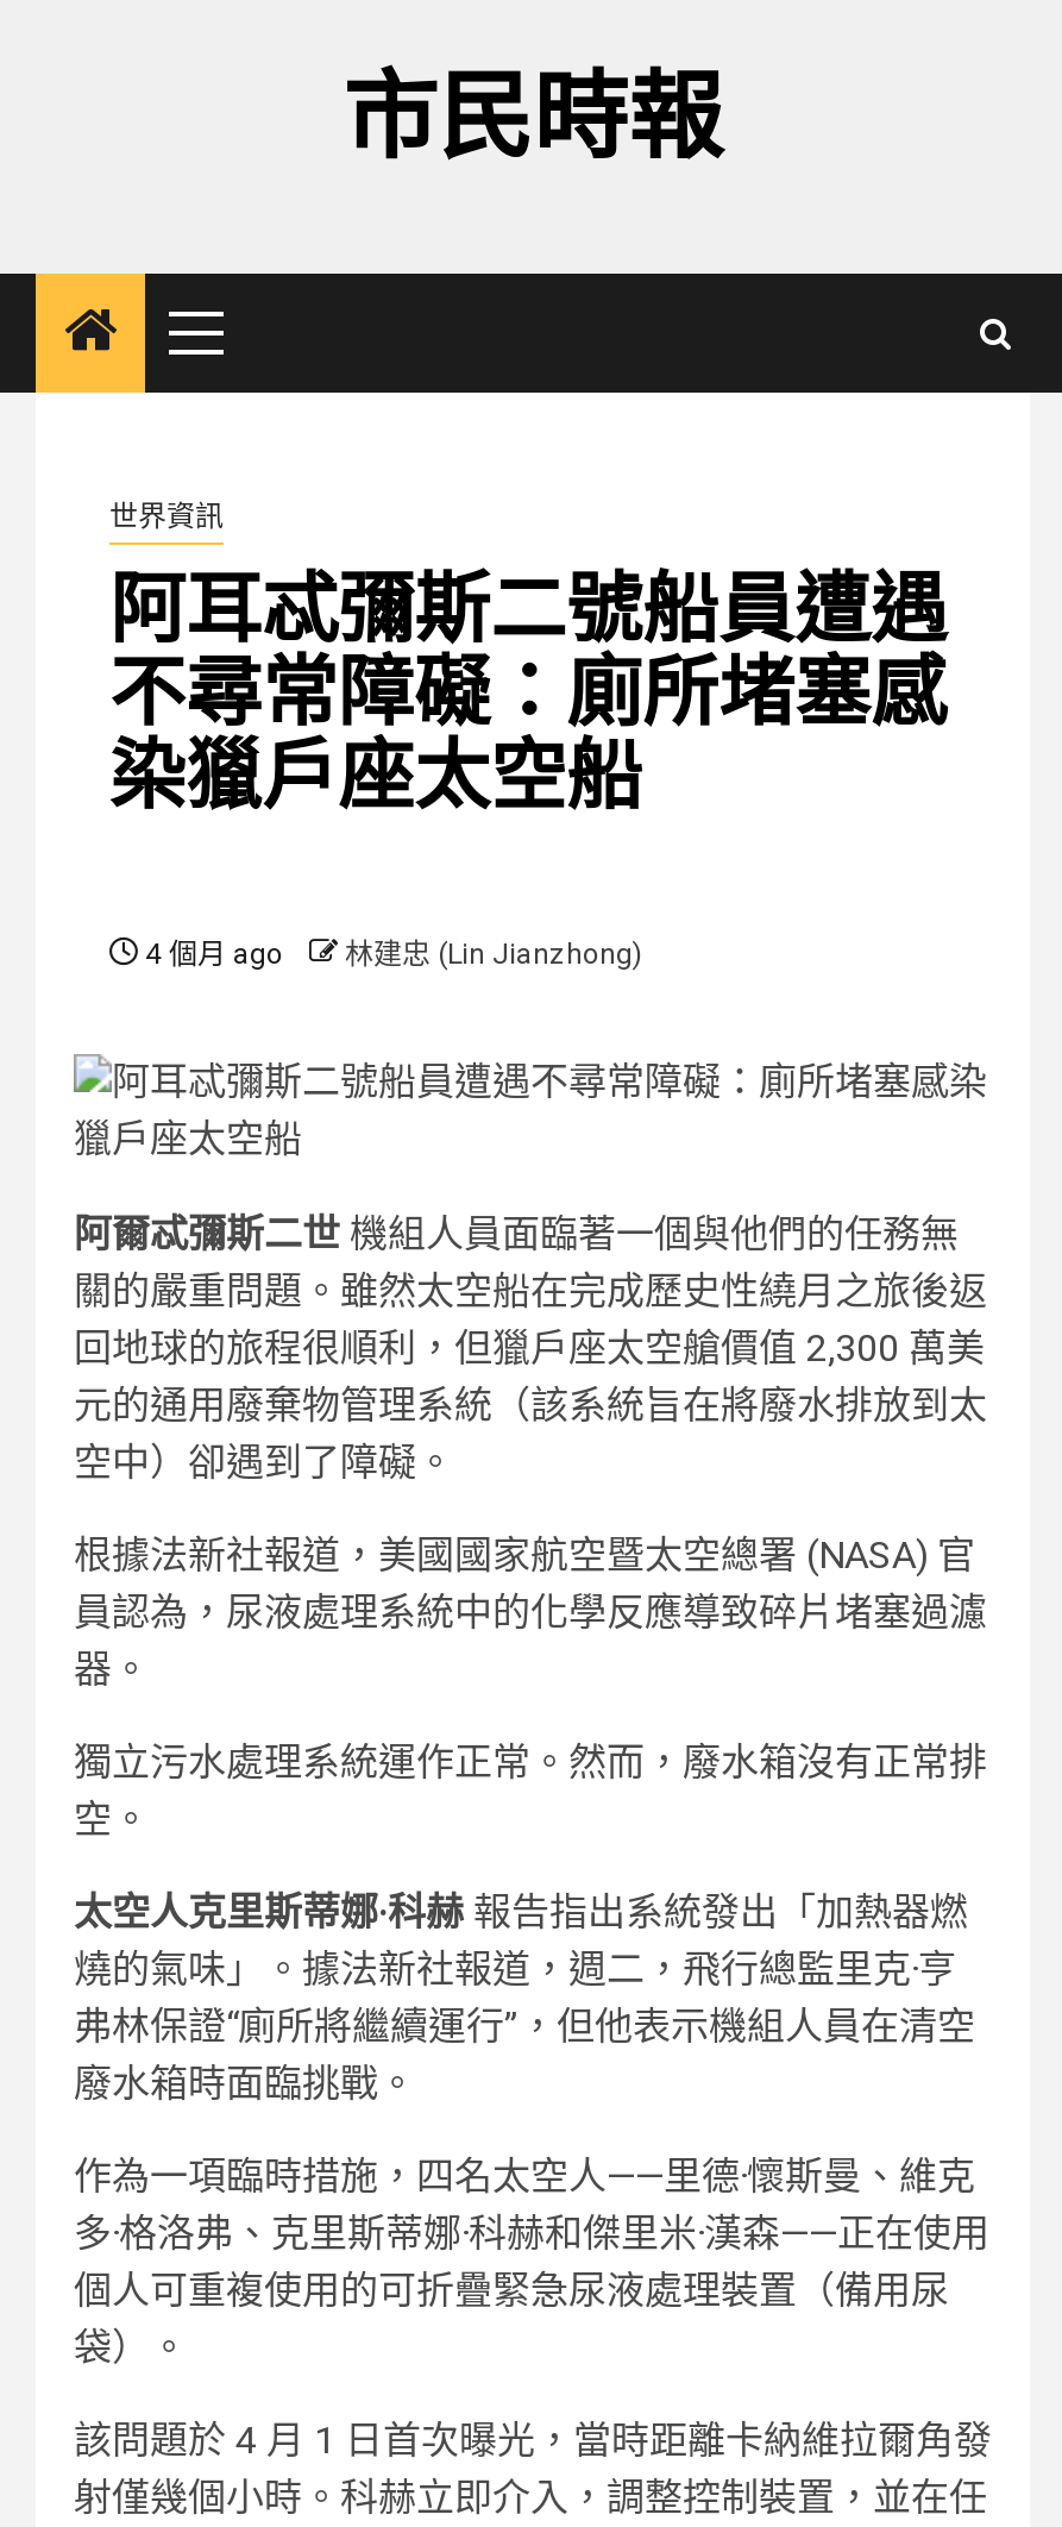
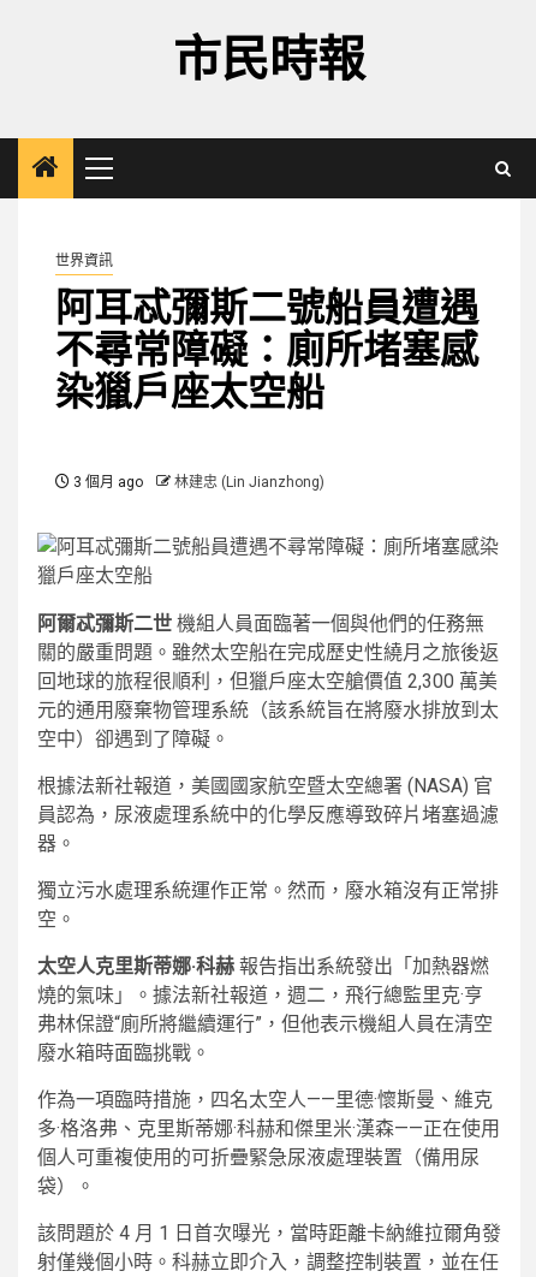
- 4 個月 ago 林建忠 (Lin Jianzhong)
+ 3 個月 ago 林建忠 (Lin Jianzhong)
